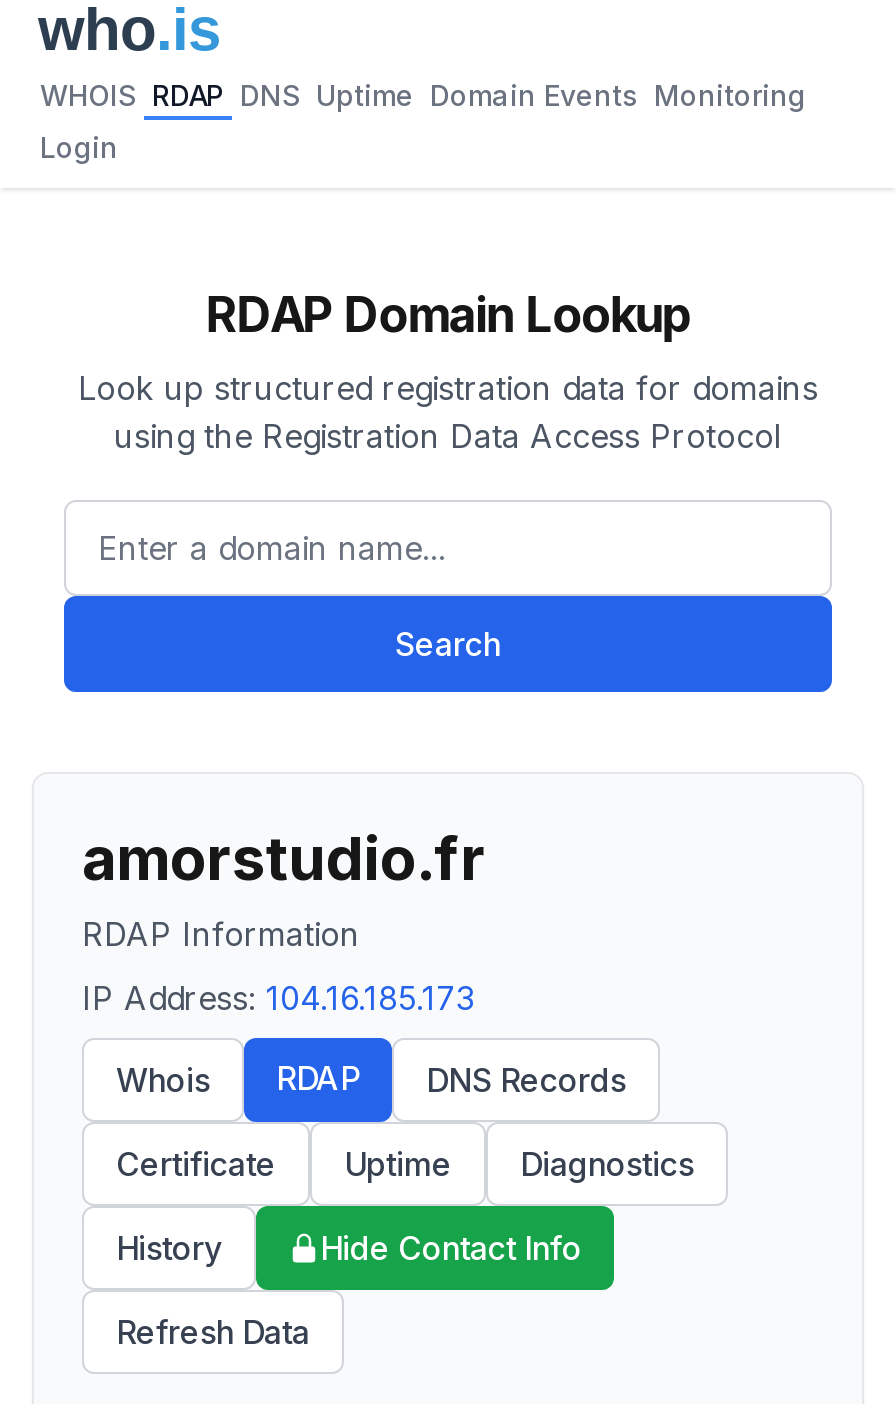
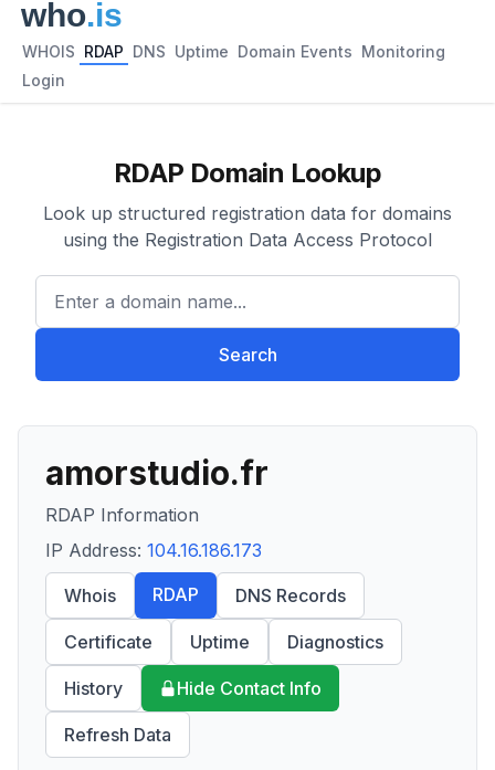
- IP Address: 104.16.185.173
+ IP Address: 104.16.186.173
